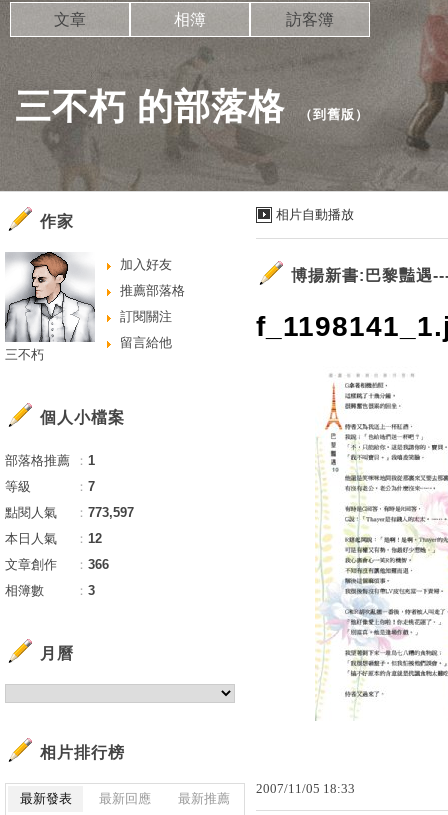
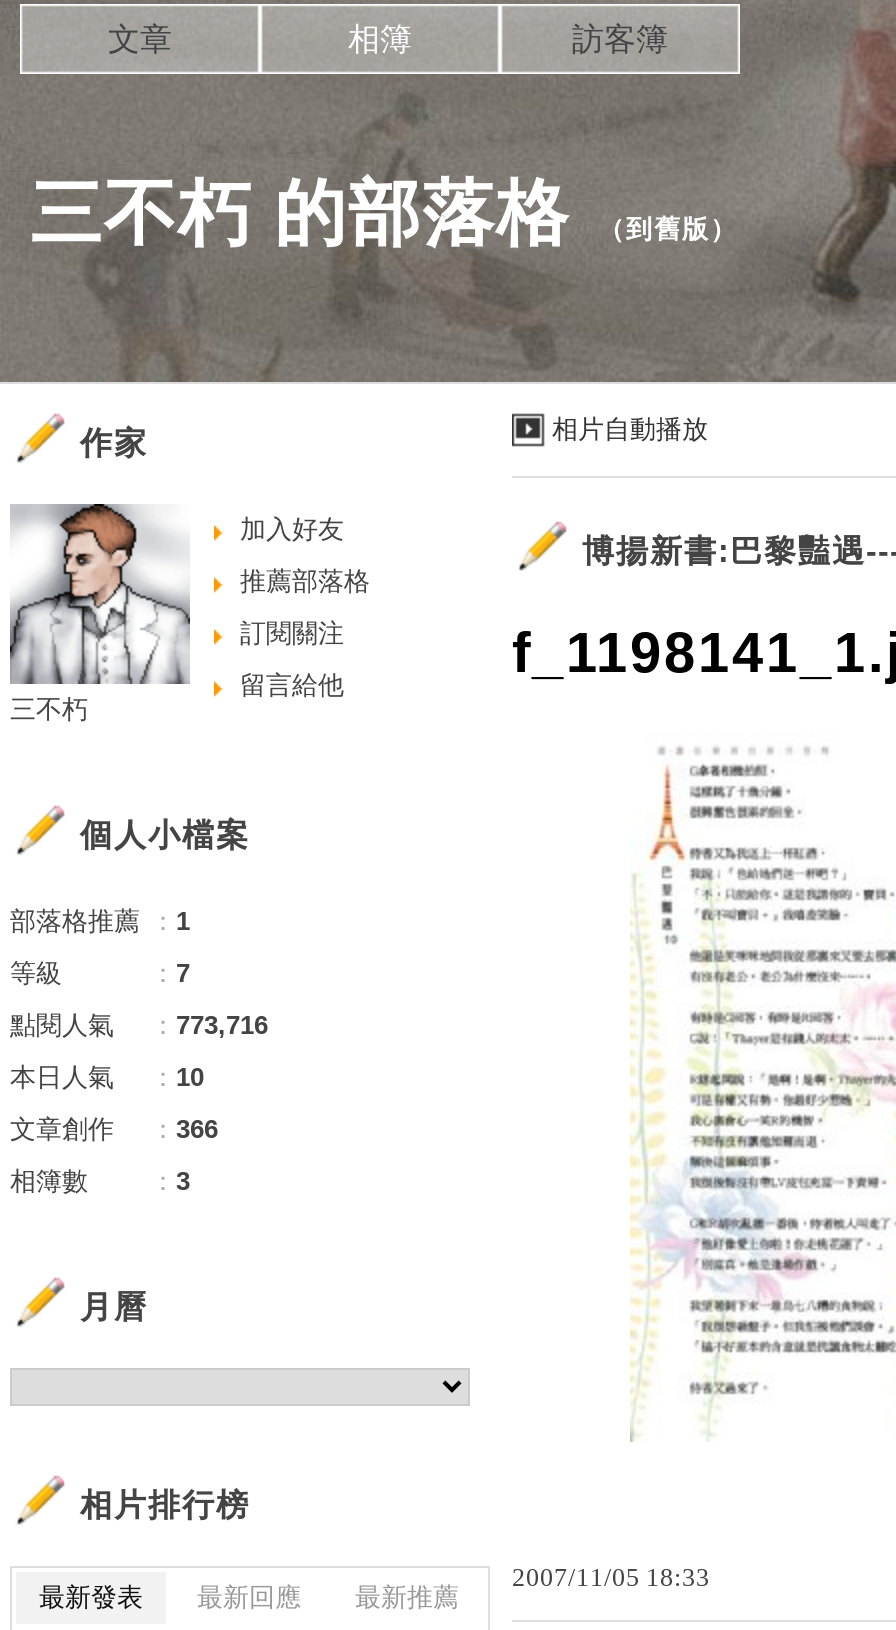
- 點閱人氣 ：773,597
+ 點閱人氣 ：773,716

- 本日人氣 ：12
+ 本日人氣 ：10
